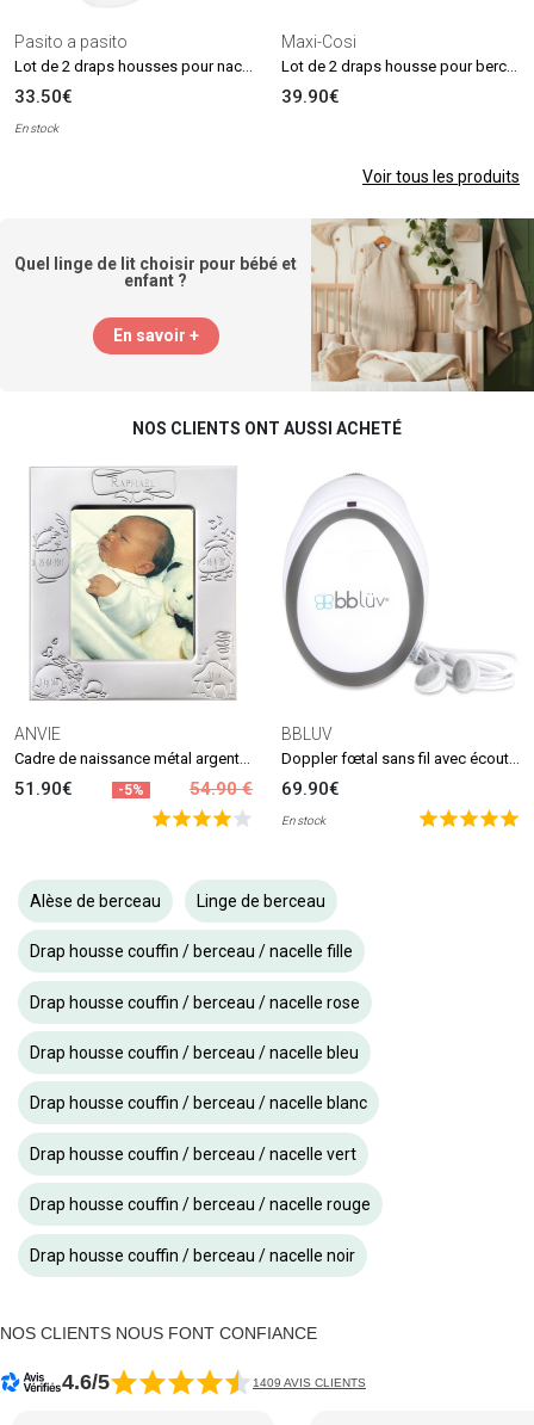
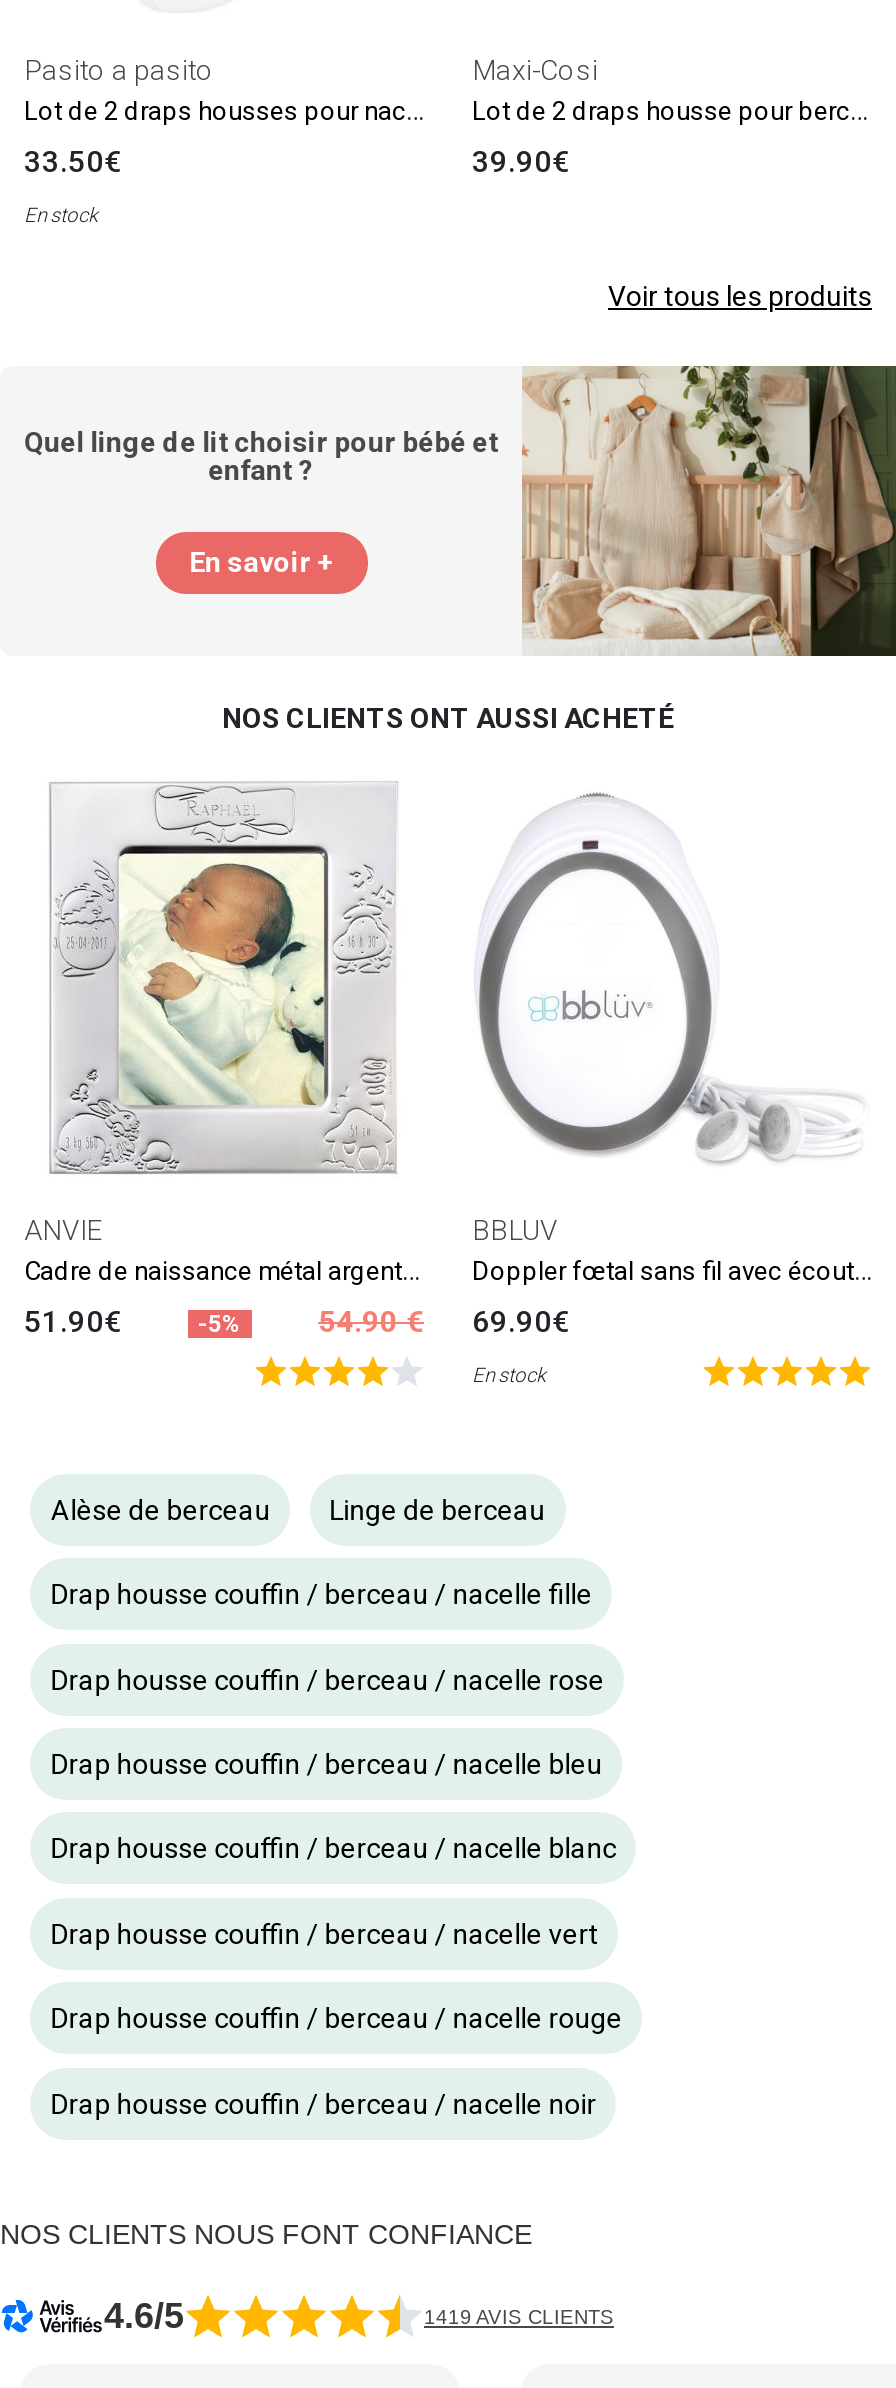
- 1409 AVIS CLIENTS
+ 1419 AVIS CLIENTS
